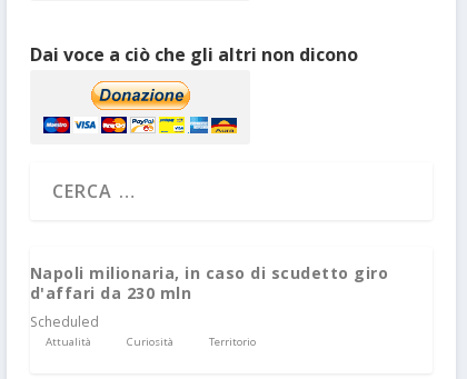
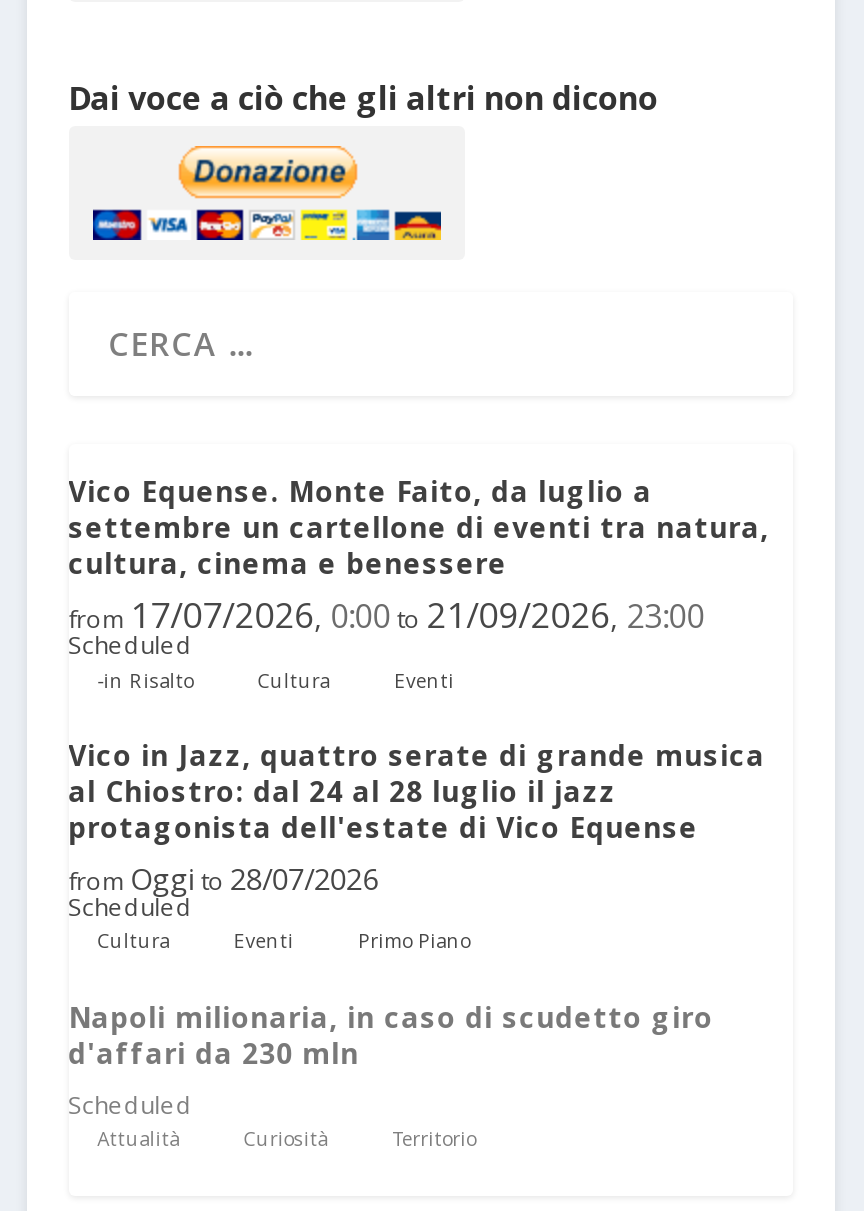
+ Vico Equense. Monte Faito, da luglio a
+ settembre un cartellone di eventi tra natura,
+ cultura, cinema e benessere
+ from 17/07/2026, 0:00 to 21/09/2026, 23:00
+ Scheduled
+ -in Risalto
+ Cultura
+ Eventi
+ Vico in Jazz, quattro serate di grande musica
+ al Chiostro: dal 24 al 28 luglio il jazz
+ protagonista dell'estate di Vico Equense
+ from Oggi to 28/07/2026
+ Scheduled
+ Cultura
+ Eventi
+ Primo Piano
